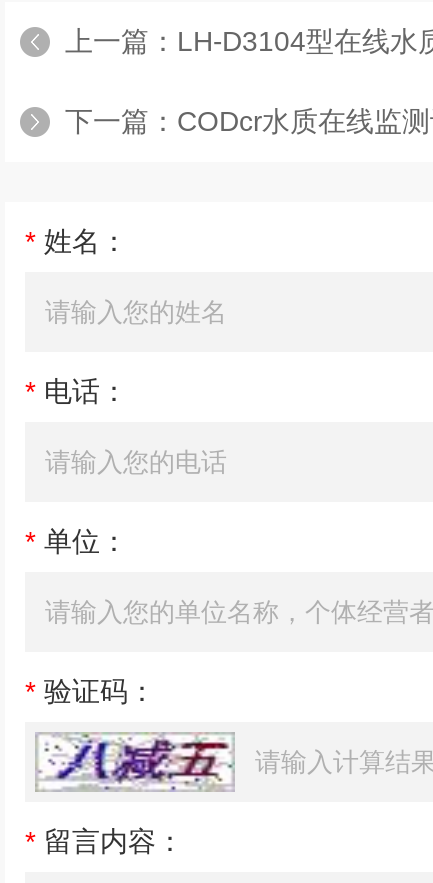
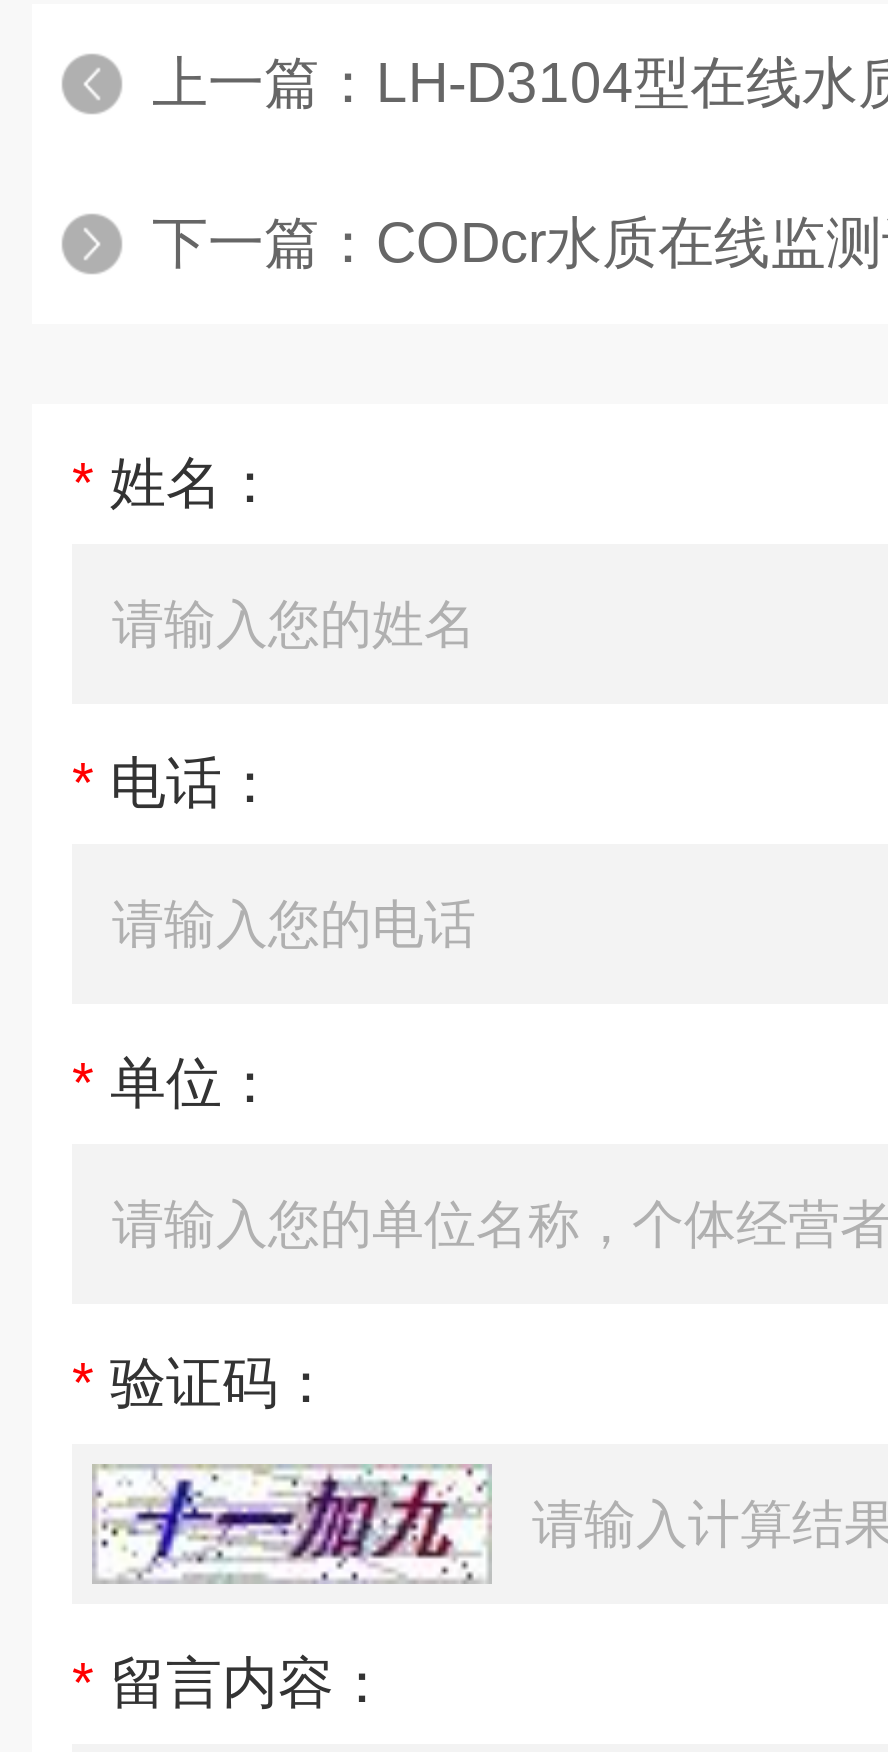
- [image]
+ [image]
